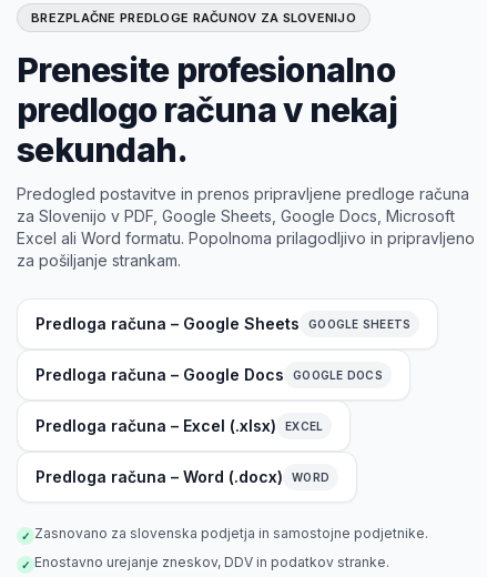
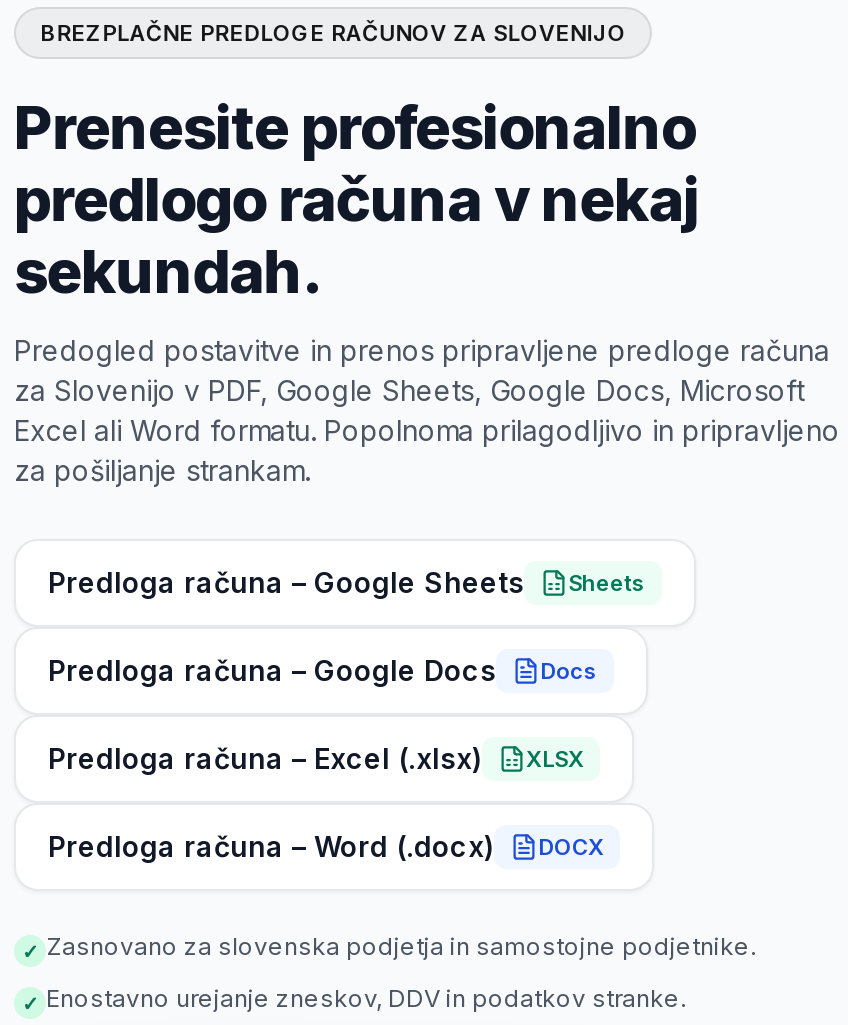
- GOOGLE SHEETS
+ Sheets

- GOOGLE DOCS
+ Docs

- EXCEL
+ XLSX

- WORD
+ DOCX
